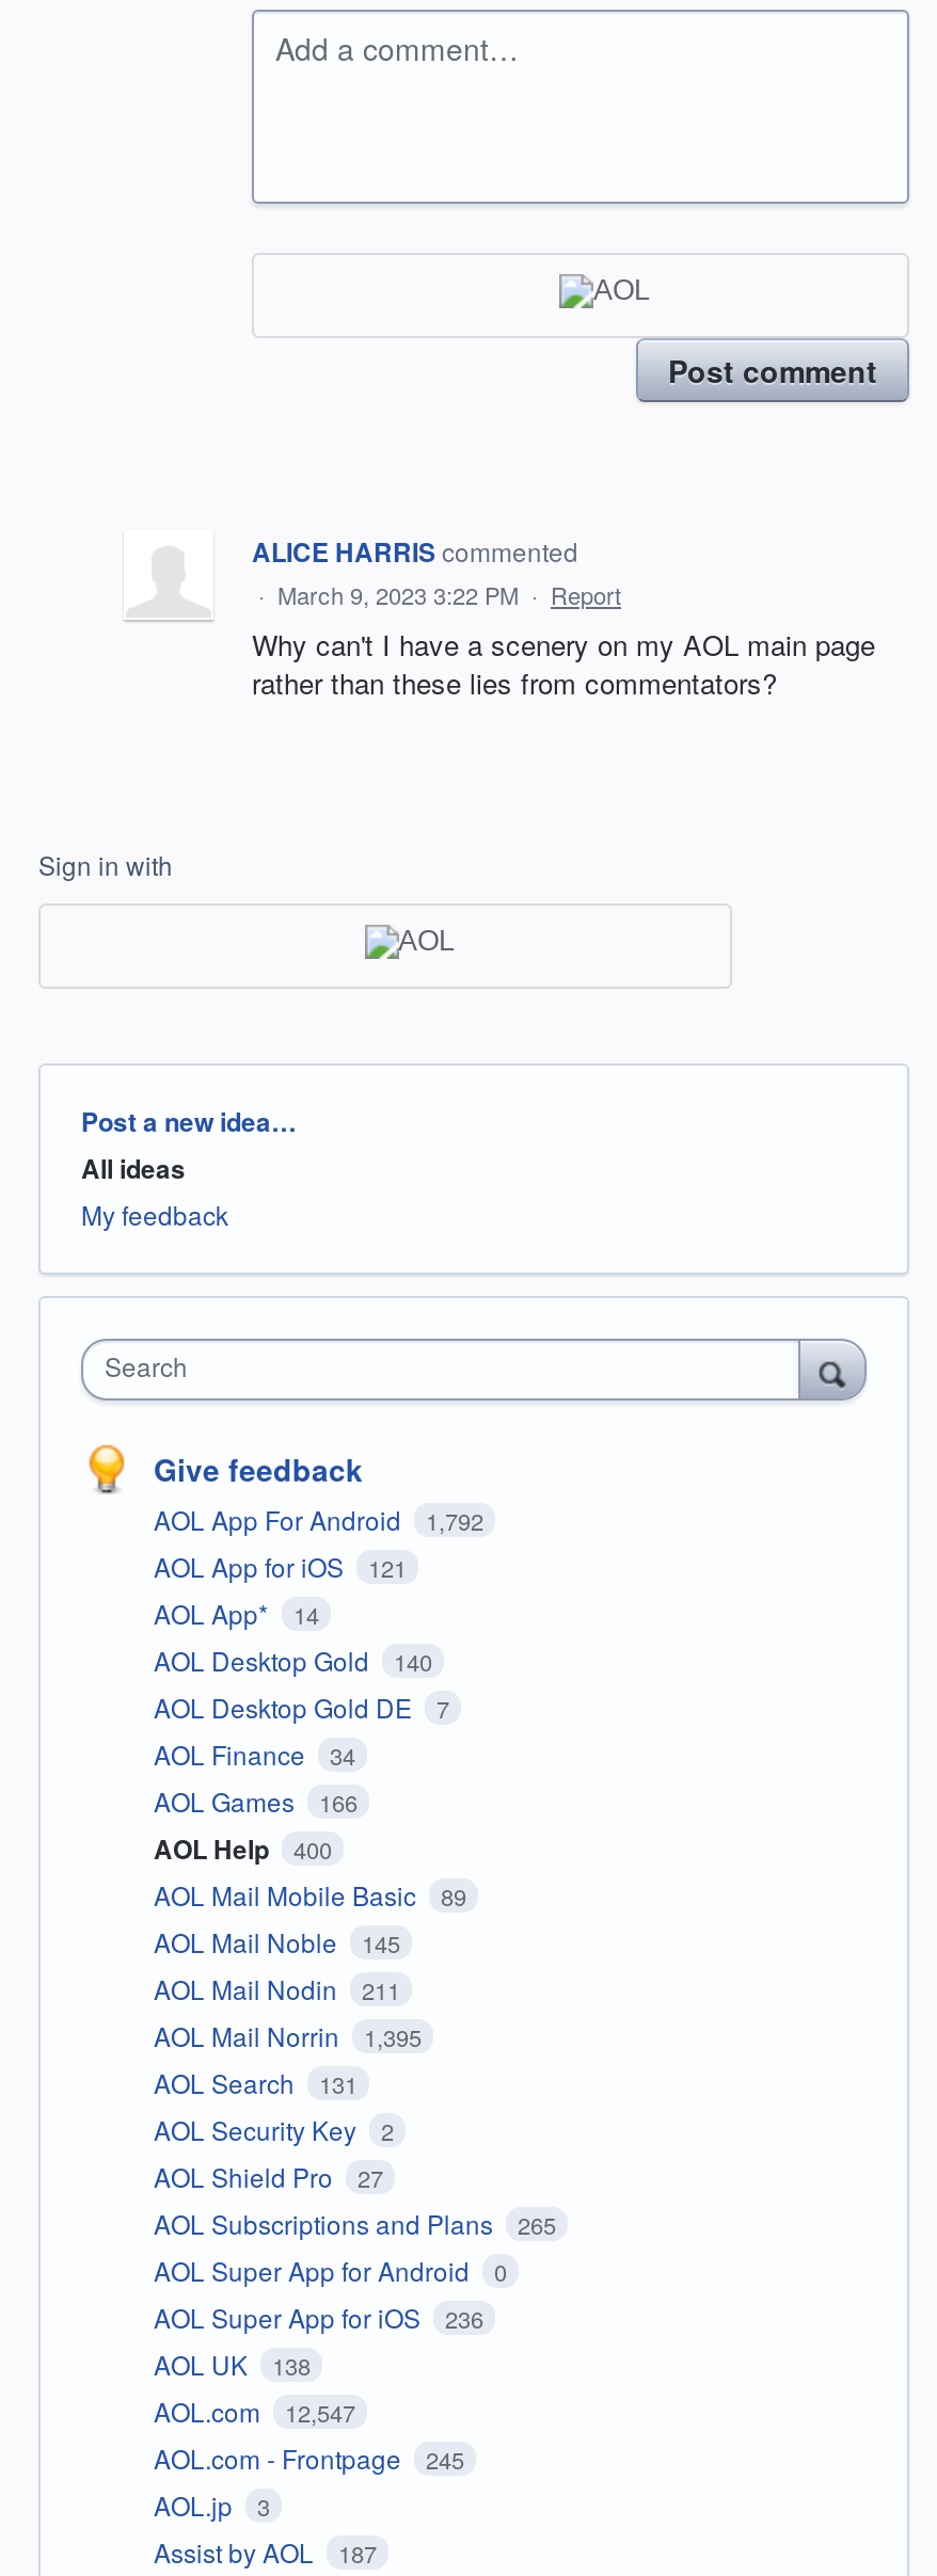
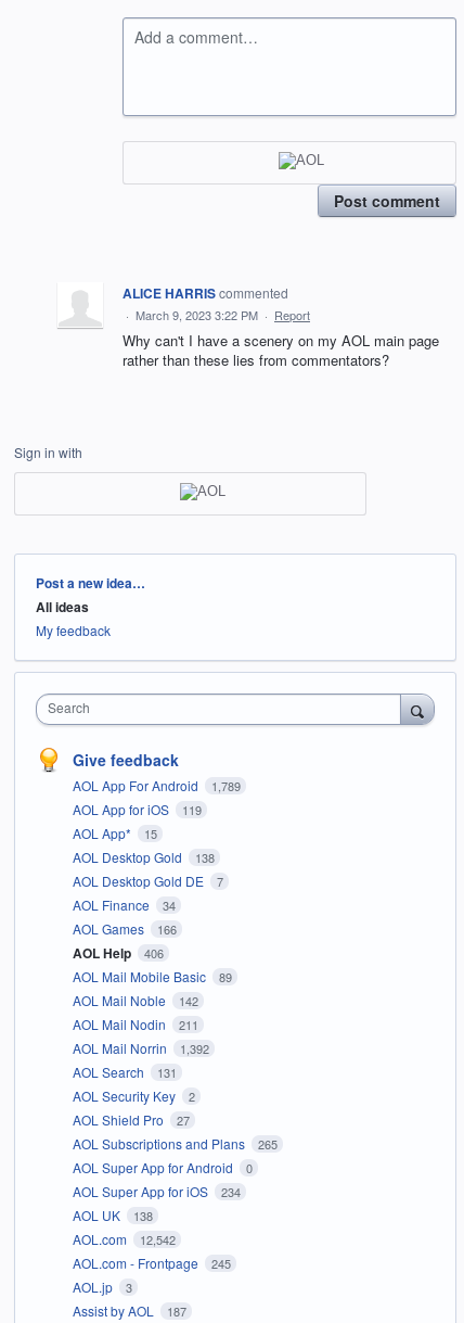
- AOL App For Android 1,792
+ AOL App For Android 1,789

- AOL App for iOS 121
+ AOL App for iOS 119

- AOL App* 14
+ AOL App* 15

- AOL Desktop Gold 140
+ AOL Desktop Gold 138

- AOL Help 400
+ AOL Help 406

- AOL Mail Noble 145
+ AOL Mail Noble 142

- AOL Mail Norrin 1,395
+ AOL Mail Norrin 1,392

- AOL Super App for iOS 236
+ AOL Super App for iOS 234

- AOL.com 12,547
+ AOL.com 12,542
